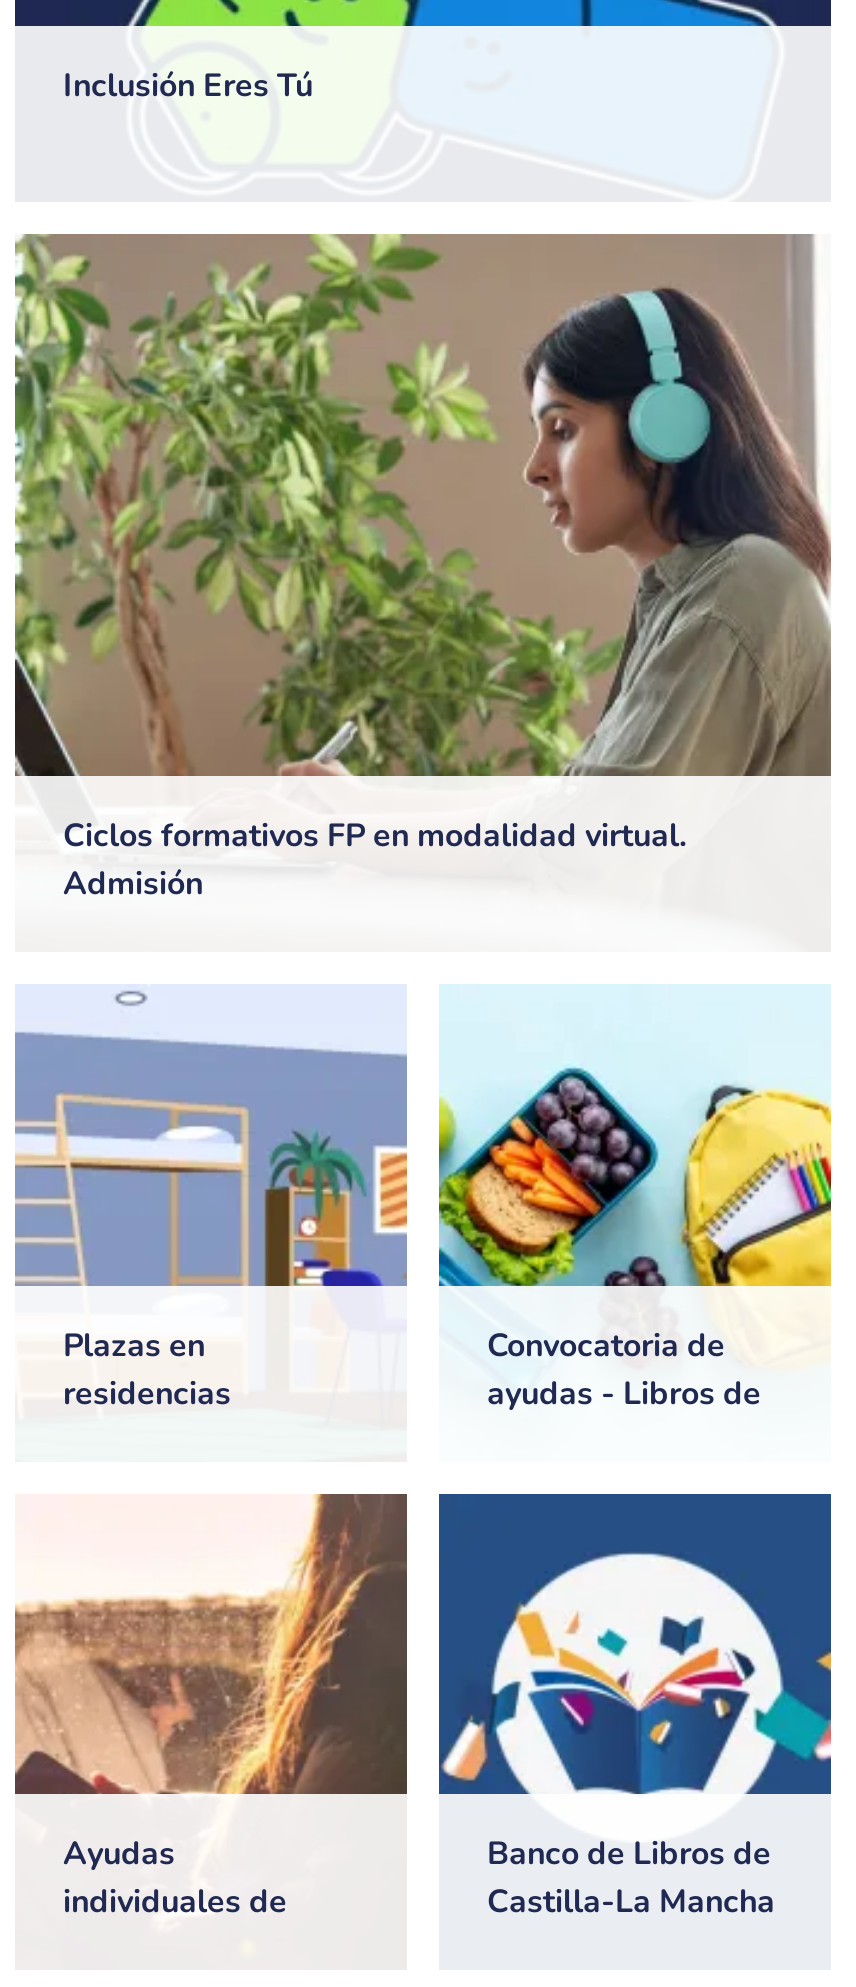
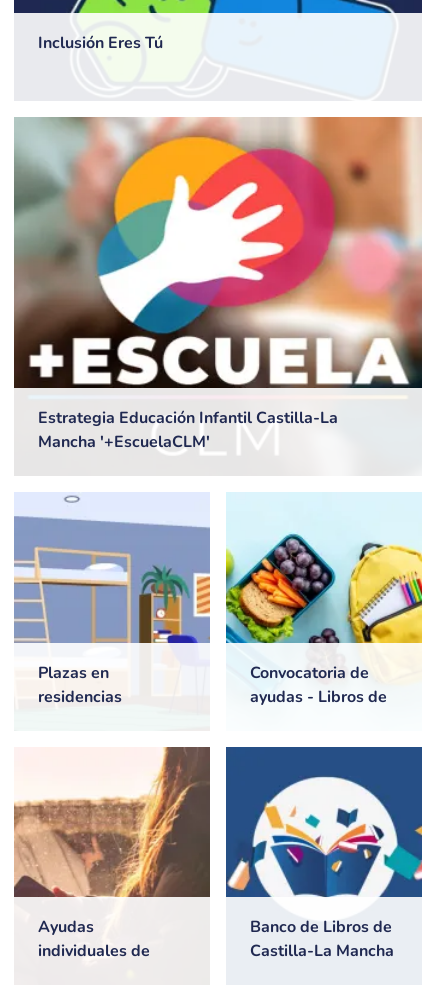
- [image]
- Ciclos formativos FP en modalidad virtual.
- Admisión
+ [image]
+ Estrategia Educación Infantil Castilla-La
+ Mancha '+EscuelaCLM'
